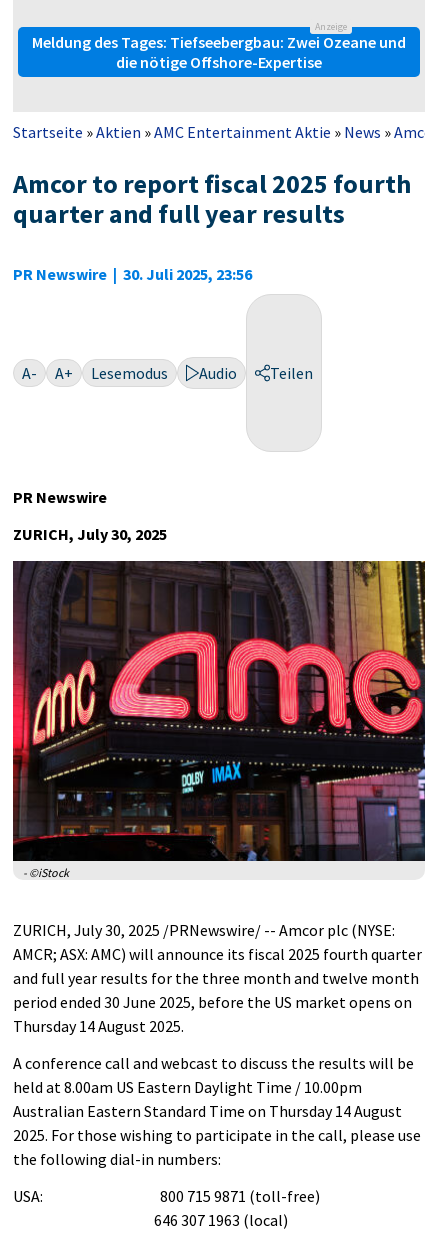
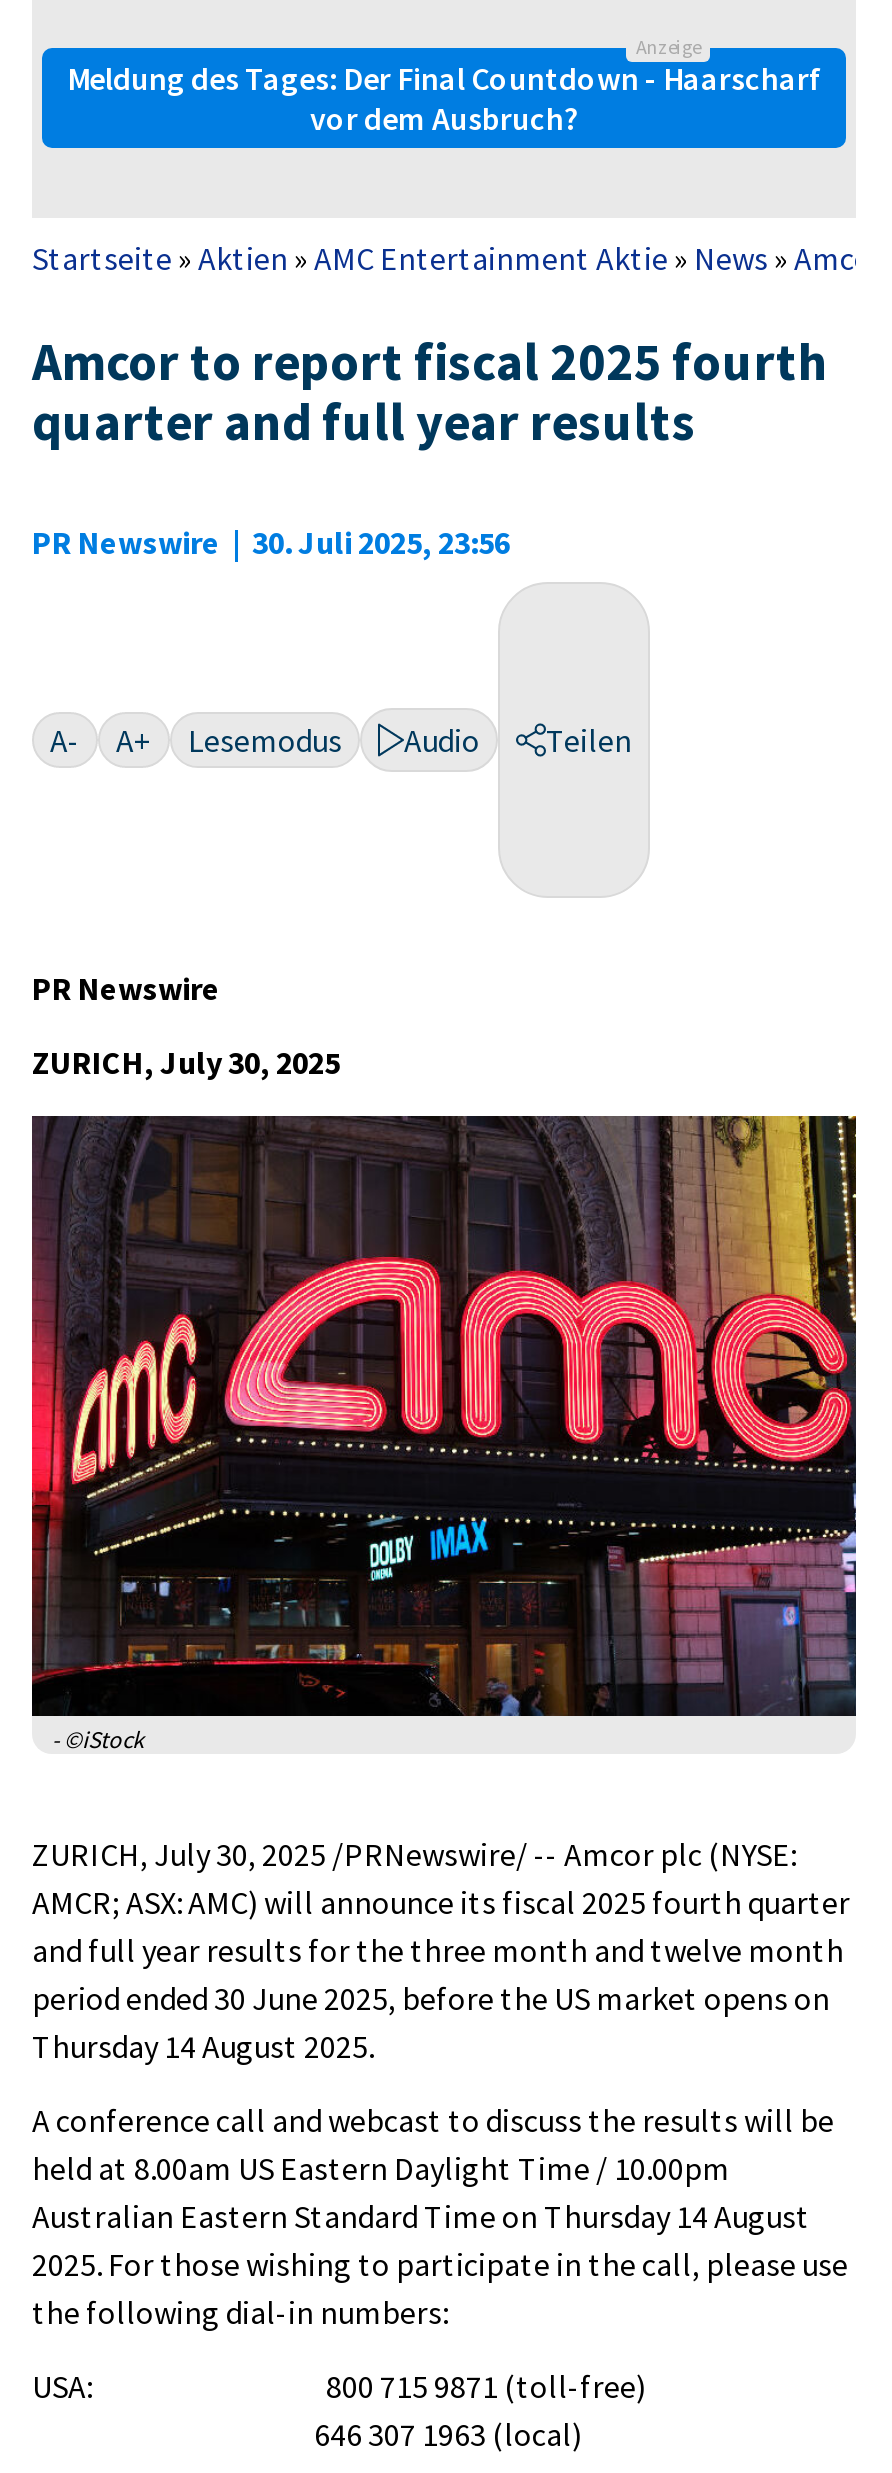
- Meldung des Tages: Tiefseebergbau: Zwei Ozeane und
- die nötige Offshore-Expertise
+ Meldung des Tages: Der Final Countdown - Haarscharf
+ vor dem Ausbruch?
